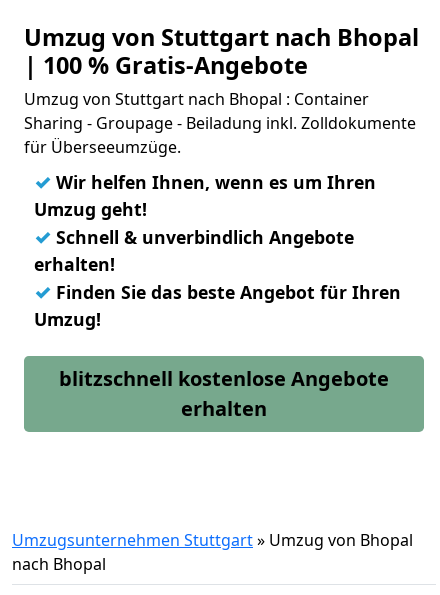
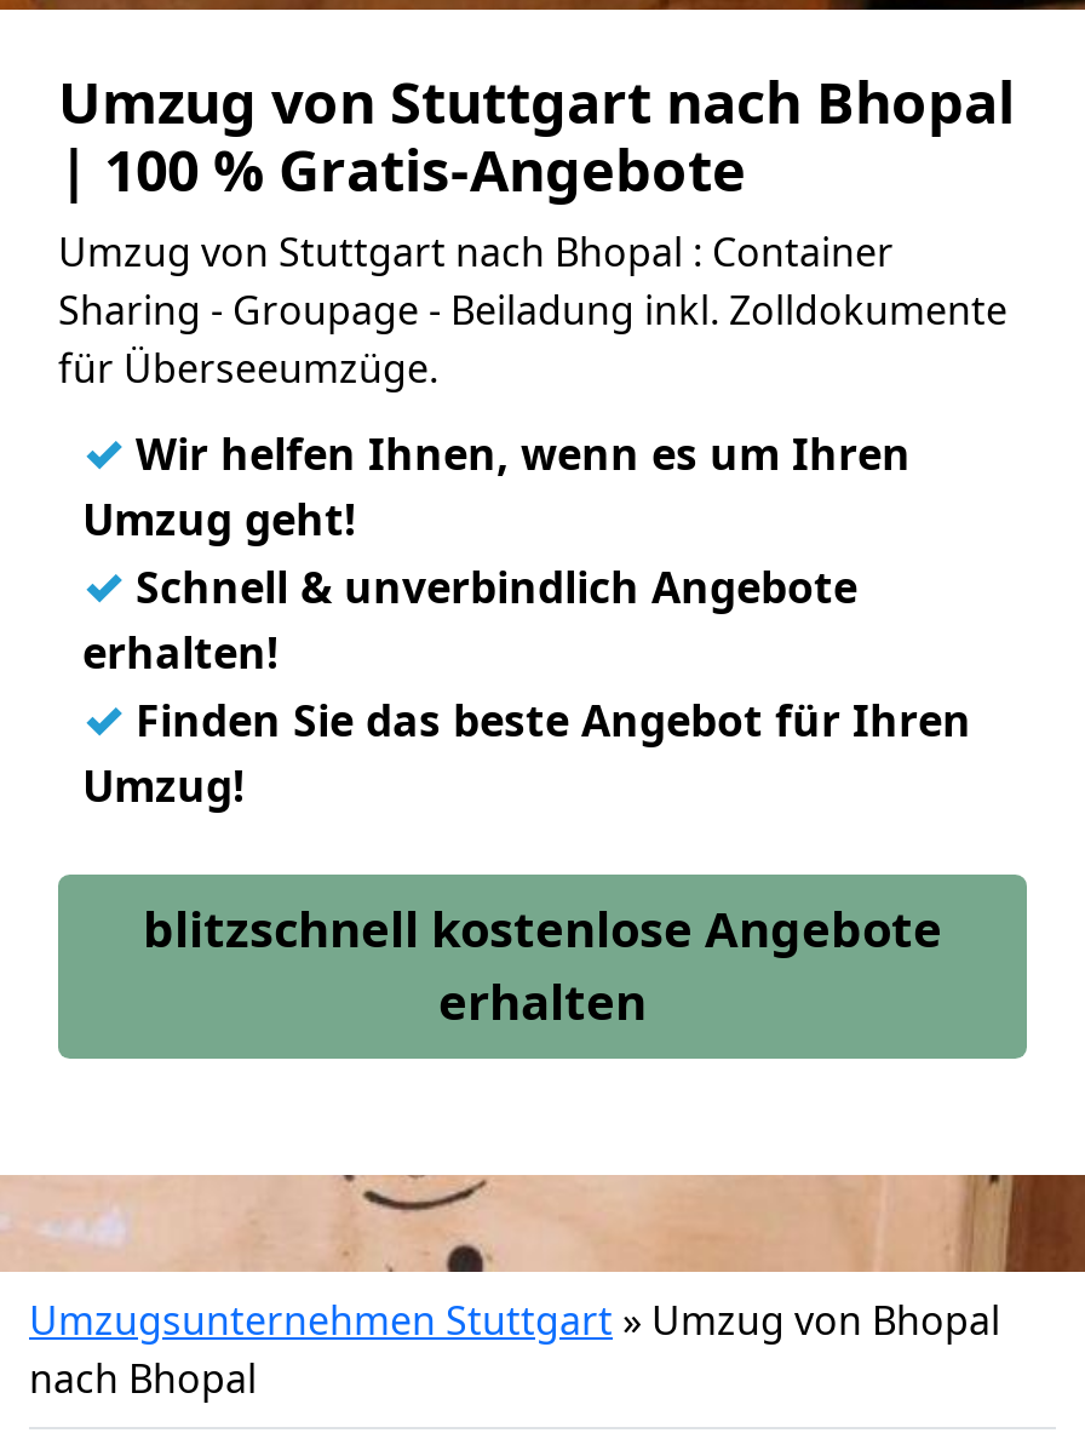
+ [image]
